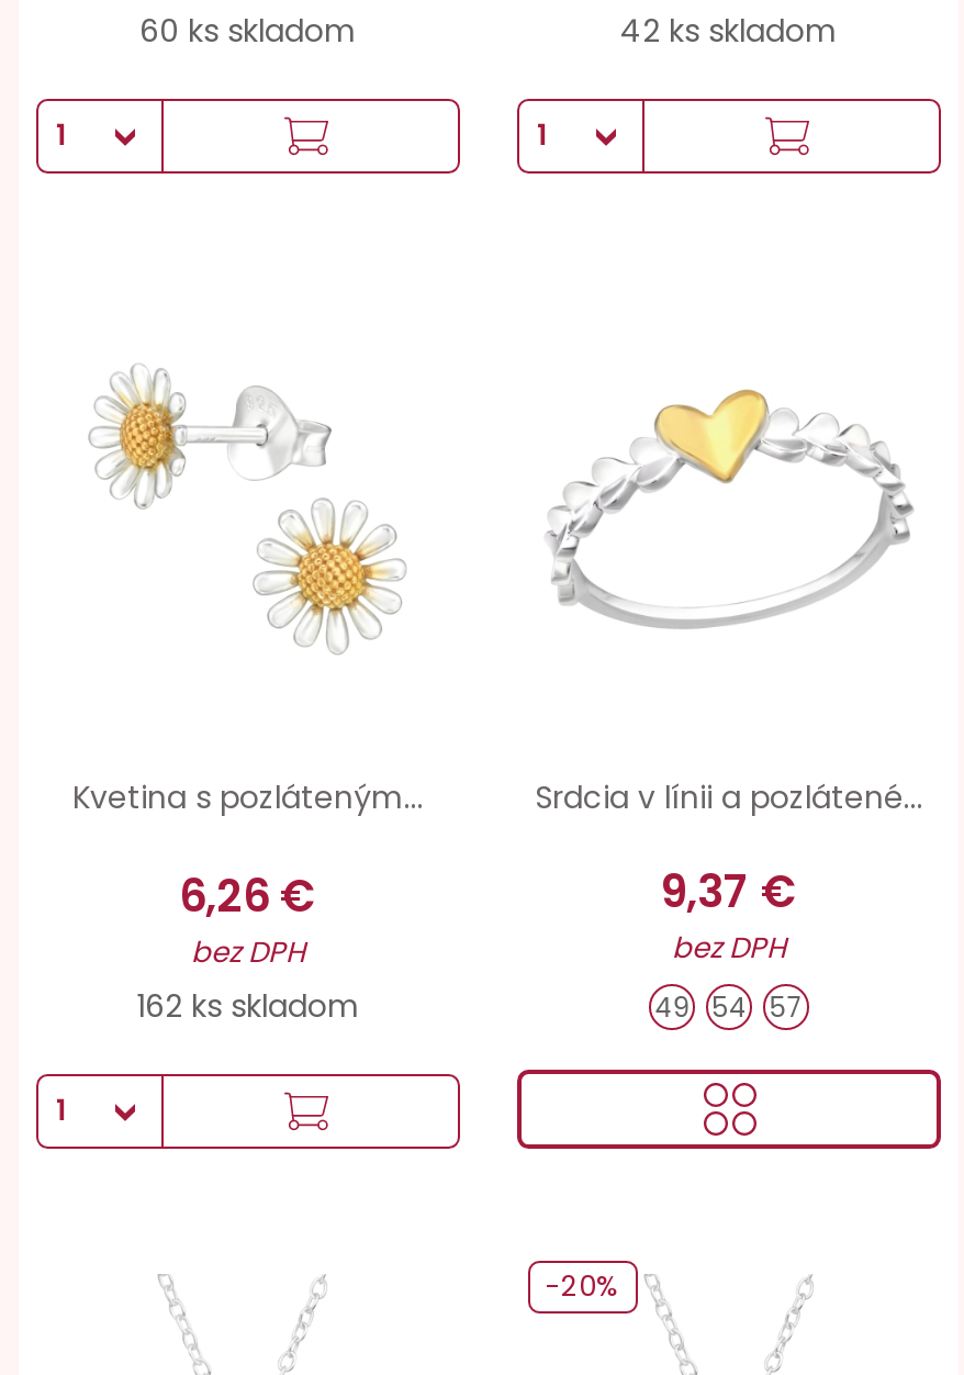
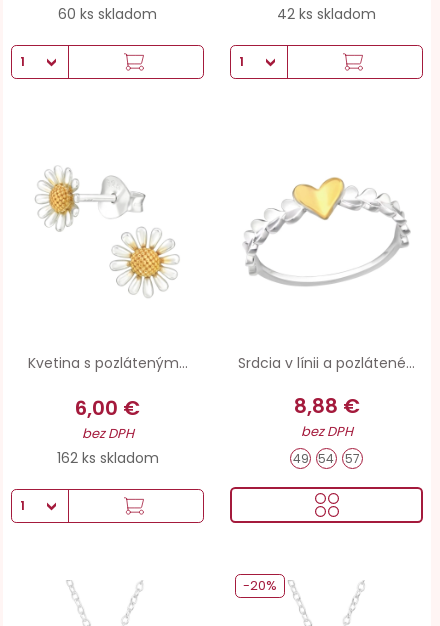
- 6,26 €
+ 6,00 €

- 9,37 €
+ 8,88 €
